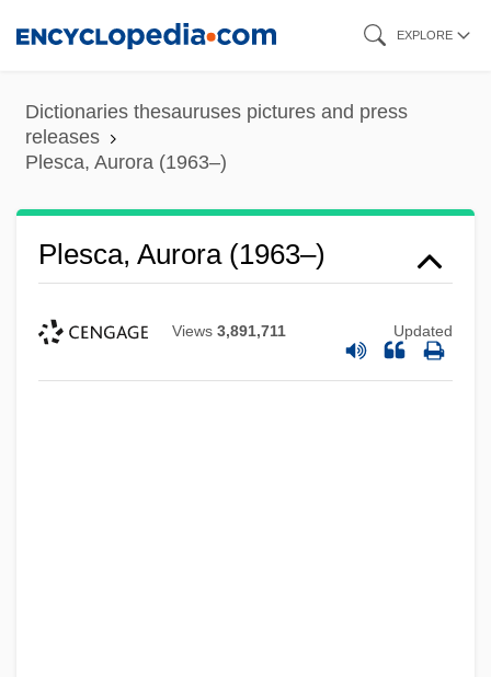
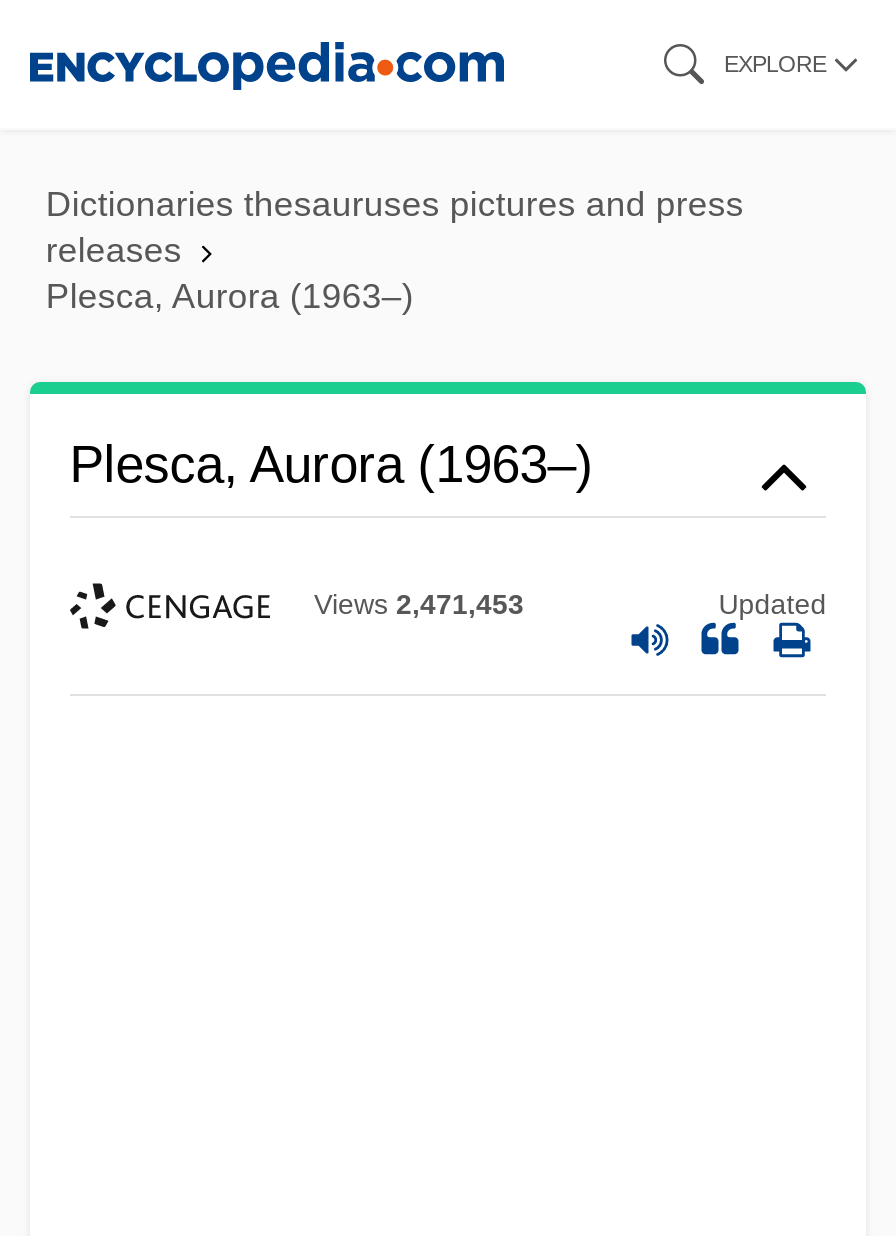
- Views 3,891,711
+ Views 2,471,453
